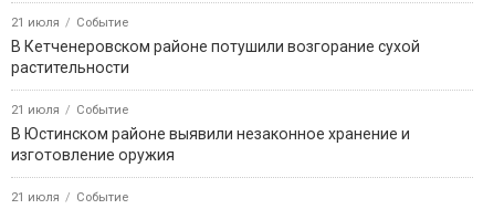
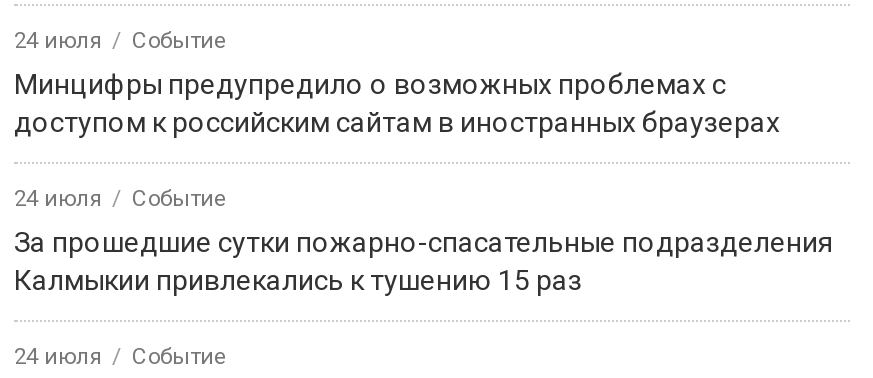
- 21 июля Событие
+ 24 июля Событие

- В Кетченеровском районе потушили возгорание сухой
- растительности
+ Минцифры предупредило о возможных проблемах с
+ доступом к российским сайтам в иностранных браузерах

- 21 июля Событие
+ 24 июля Событие

- В Юстинском районе выявили незаконное хранение и
- изготовление оружия
+ За прошедшие сутки пожарно-спасательные подразделения
+ Калмыкии привлекались к тушению 15 раз

- 21 июля Событие
+ 24 июля Событие
